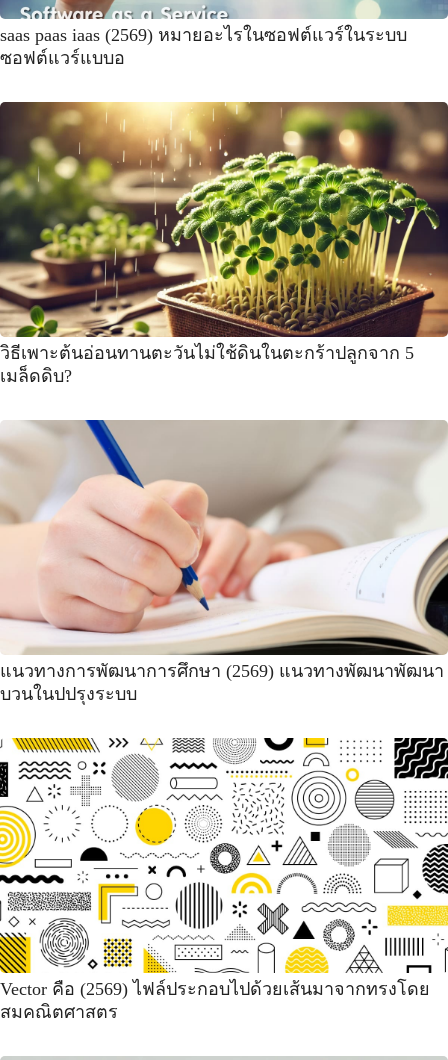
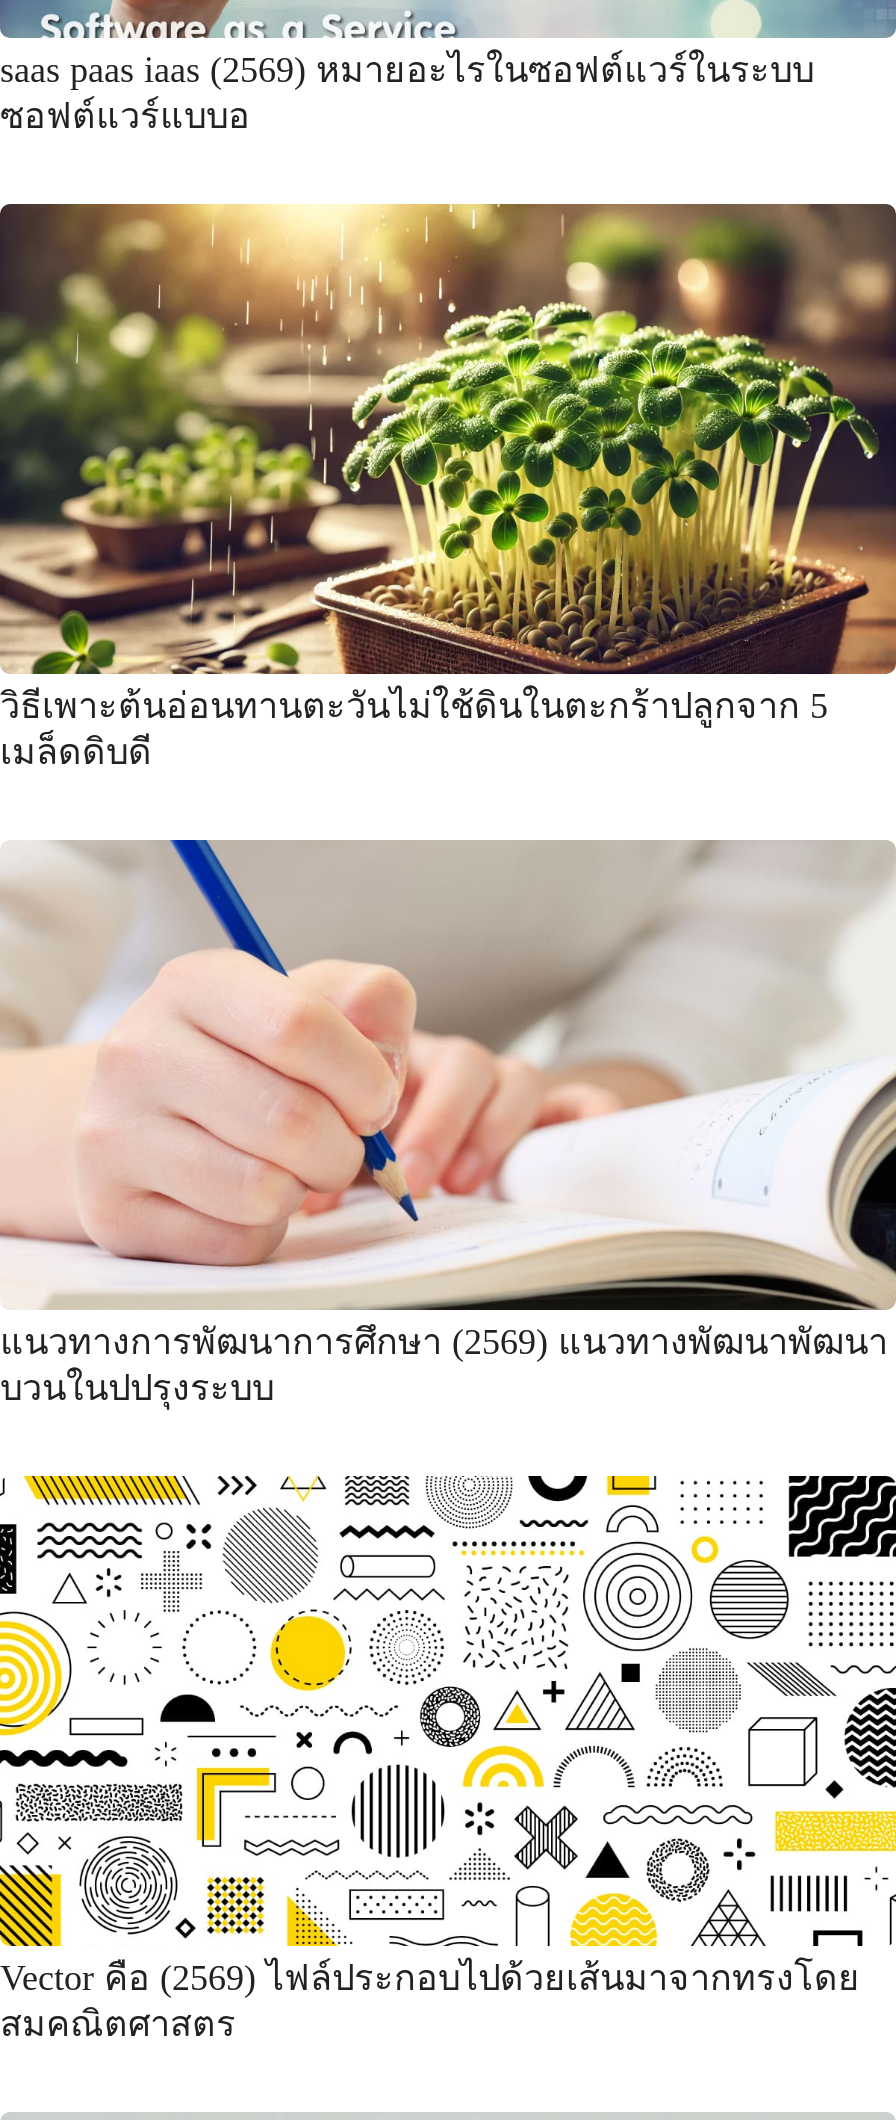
- เมล็ดดิบ?
+ เมล็ดดิบดี
